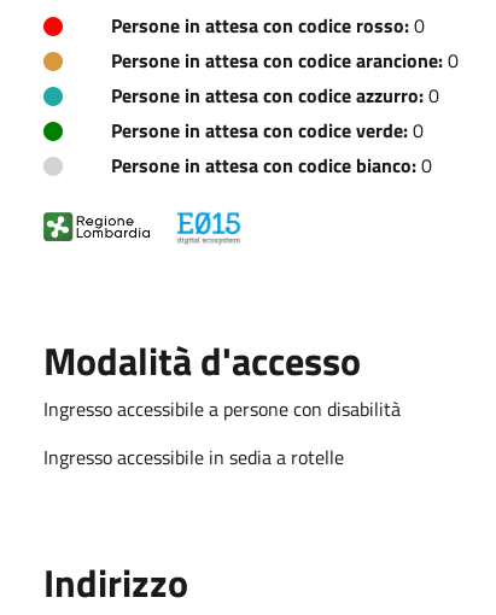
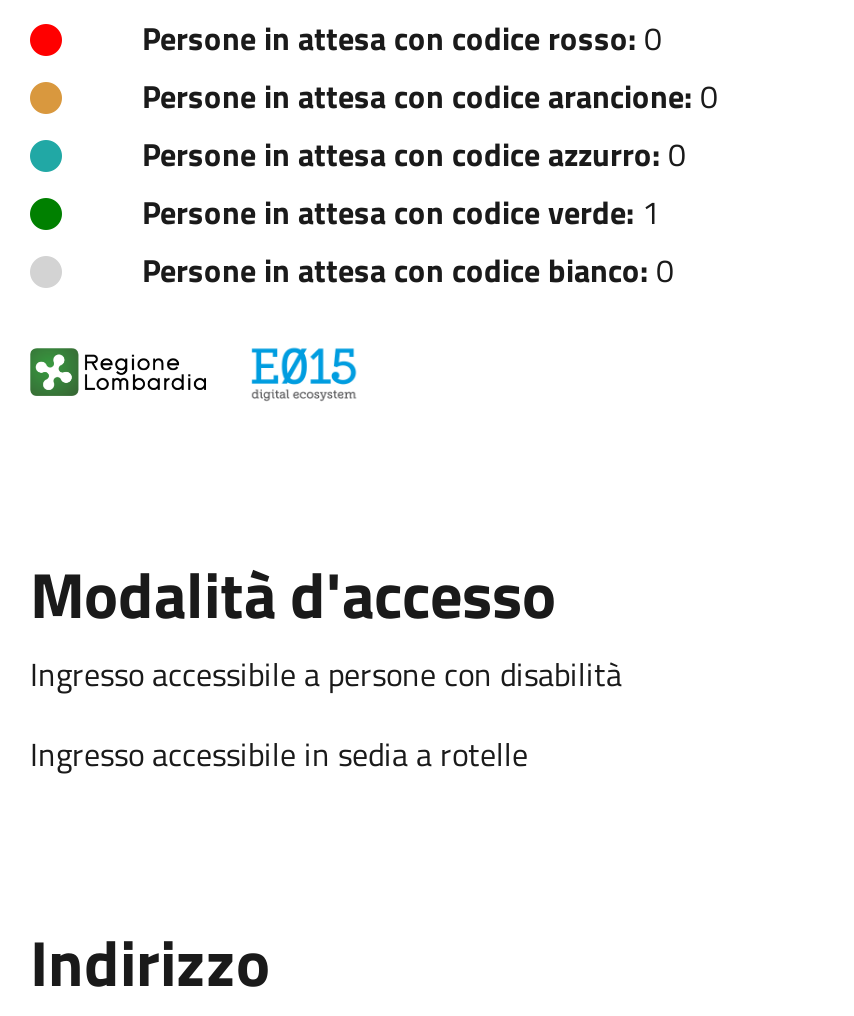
- Persone in attesa con codice verde: 0
+ Persone in attesa con codice verde: 1
